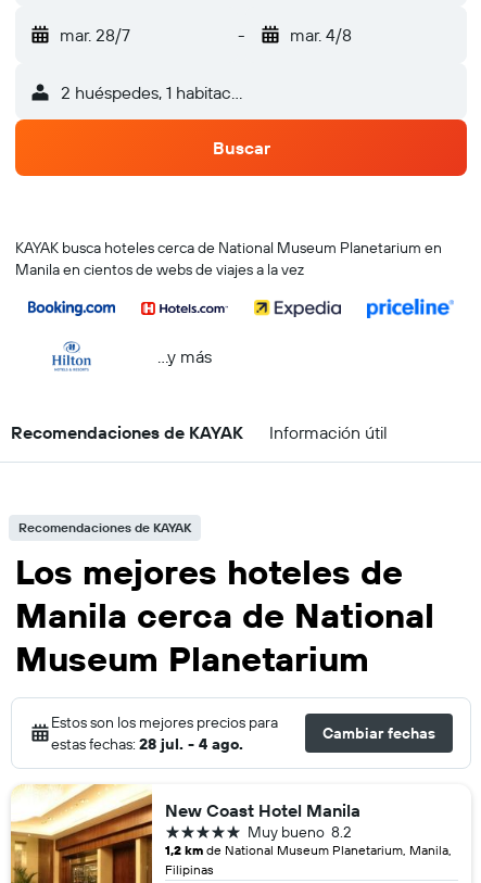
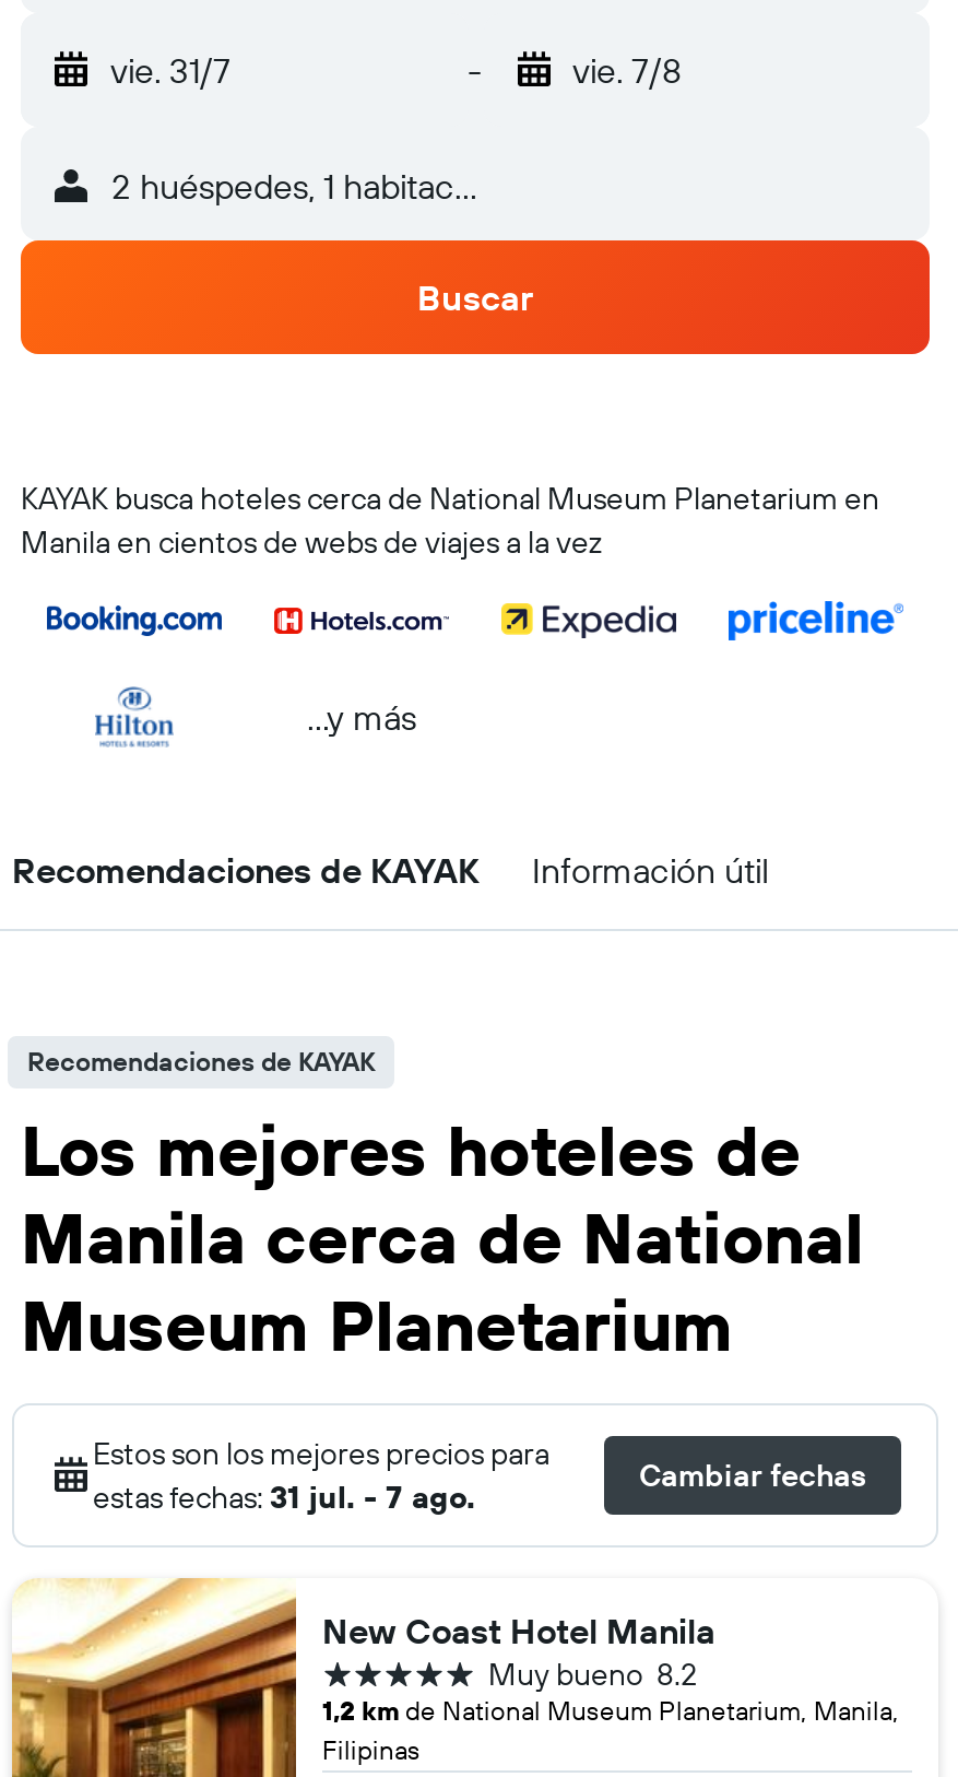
- mar. 28/7
+ vie. 31/7

- mar. 4/8
+ vie. 7/8

- estas fechas: 28 jul. - 4 ago.
+ estas fechas: 31 jul. - 7 ago.
